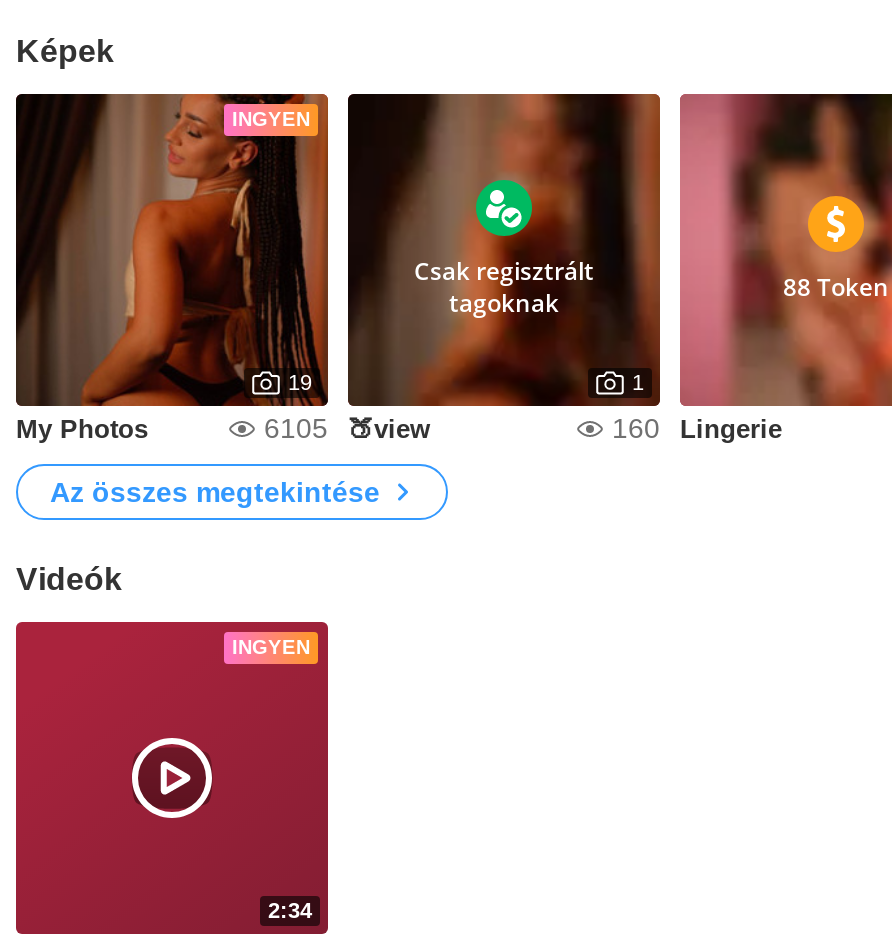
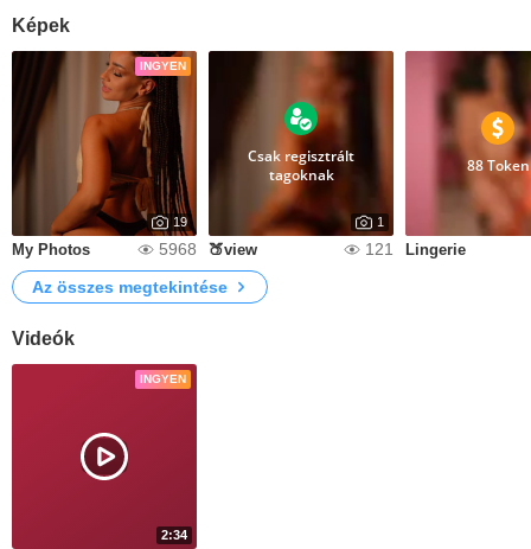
- 6105
+ 5968

- 160 Lingerie
+ 121 Lingerie
